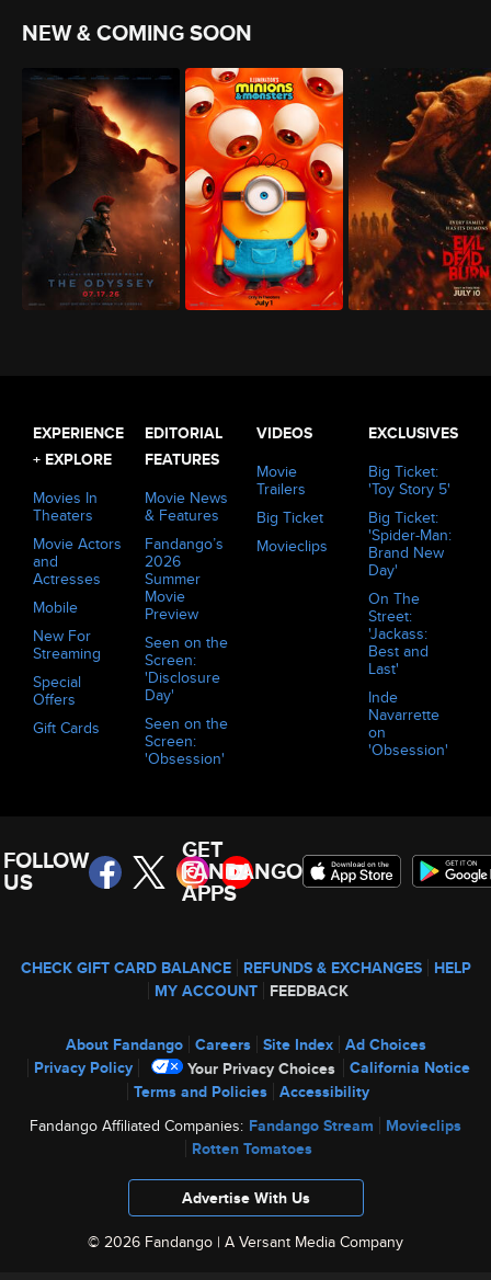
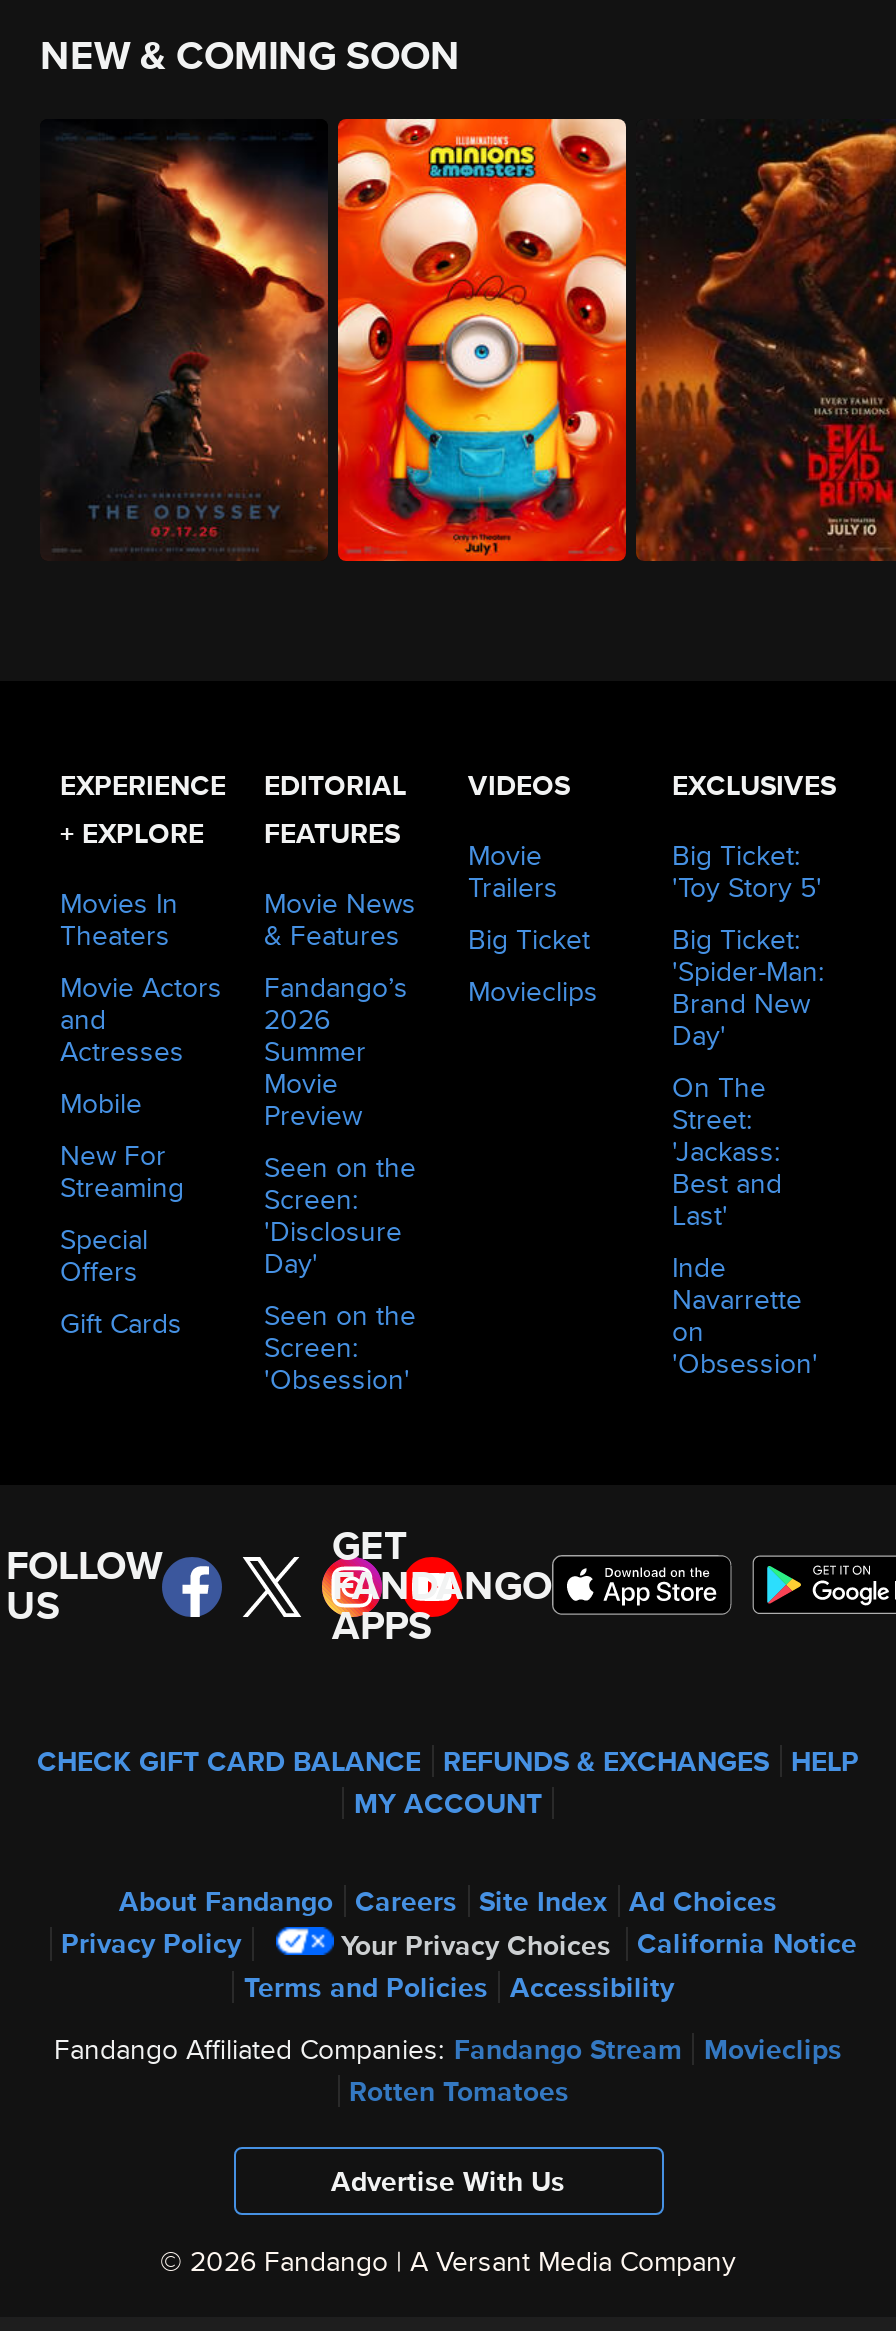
- MY ACCOUNT FEEDBACK
+ MY ACCOUNT
